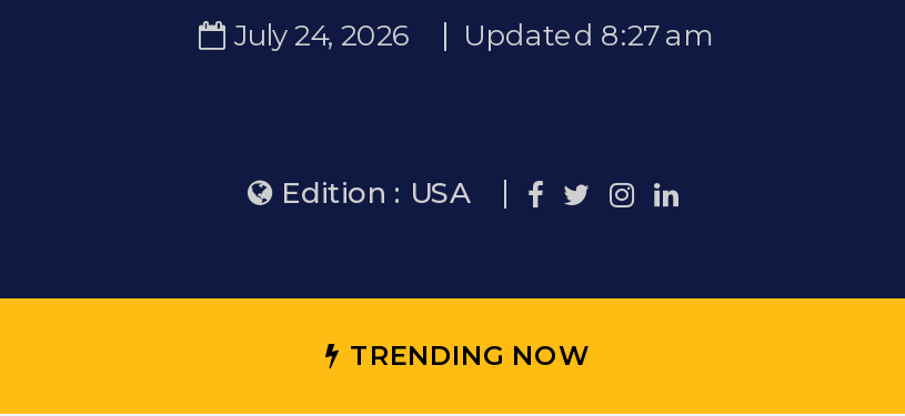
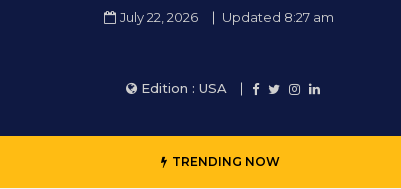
- July 24, 2026 Updated 8:27 am
+ July 22, 2026 Updated 8:27 am
